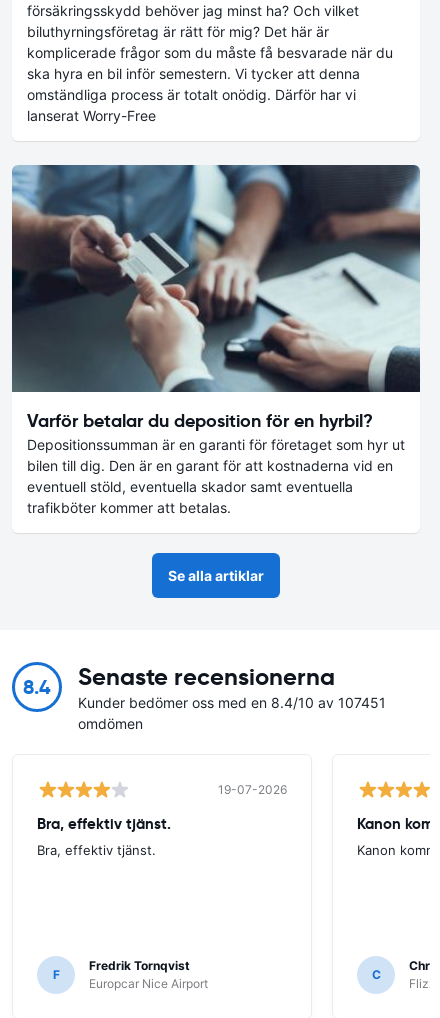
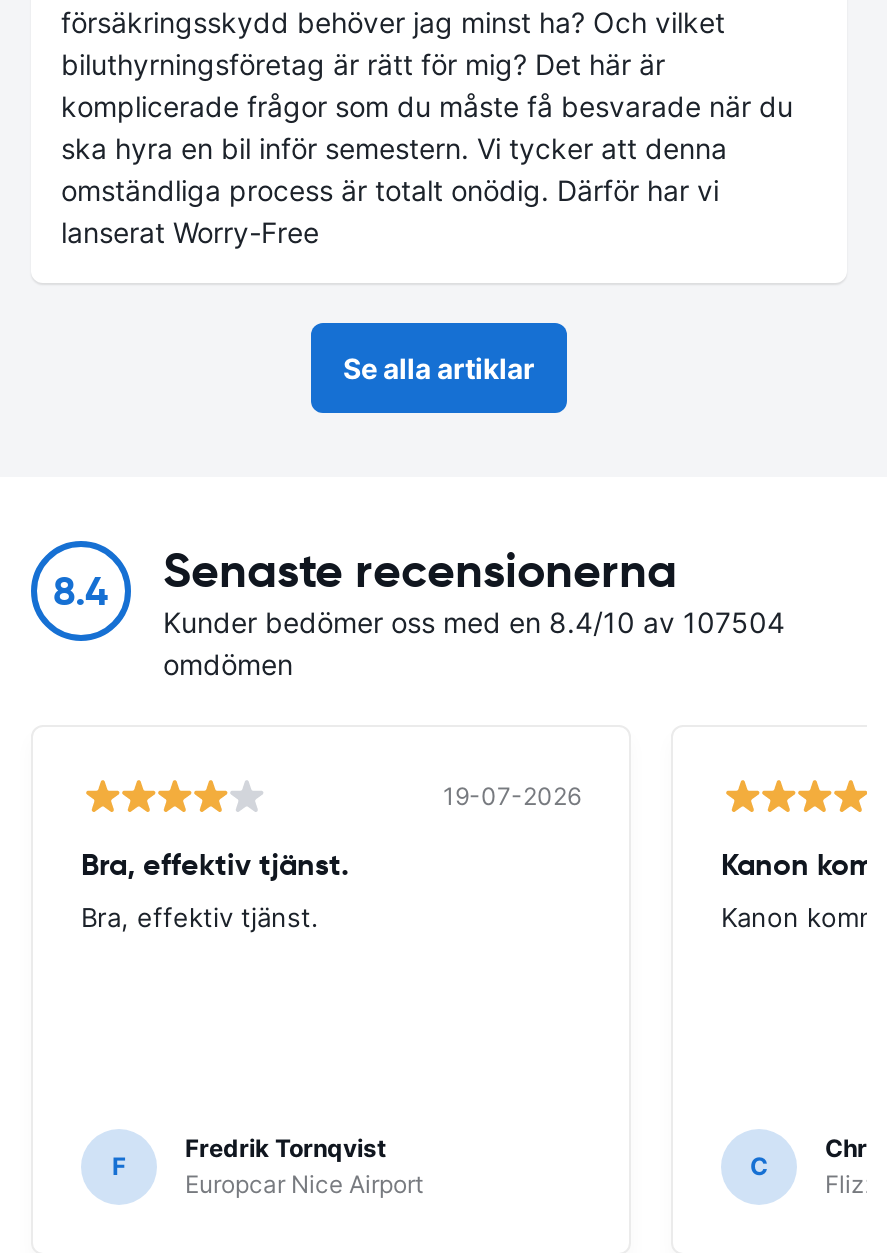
- [image]
- Varför betalar du deposition för en hyrbil?
- Depositionssumman är en garanti för företaget som hyr ut
- bilen till dig. Den är en garant för att kostnaderna vid en
- eventuell stöld, eventuella skador samt eventuella
- trafikböter kommer att betalas.

- Kunder bedömer oss med en 8.4/10 av 107451
+ Kunder bedömer oss med en 8.4/10 av 107504
